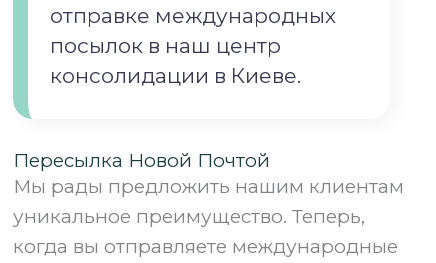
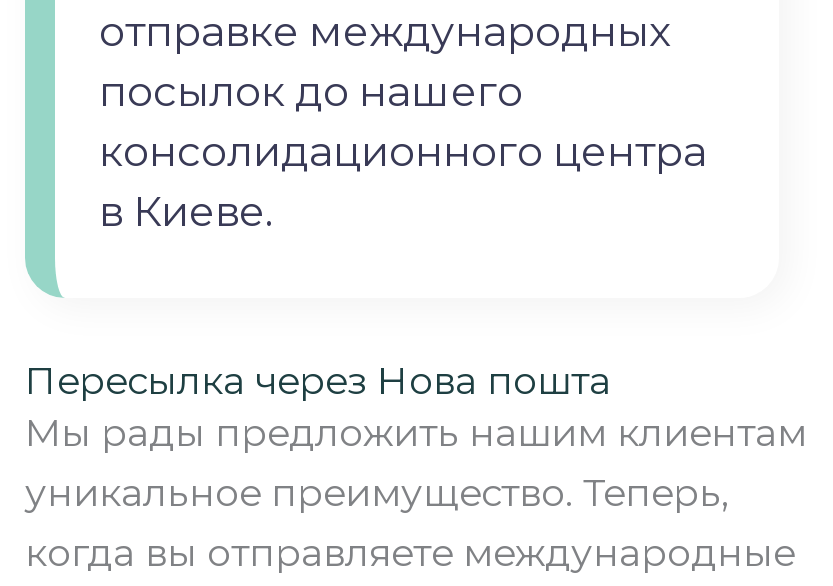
- посылок в наш центр
- консолидации в Киеве.
+ посылок до нашего
+ консолидaционного центра
+ в Киеве.

- Пересылка Новой Почтой
+ Пересылка через Нова пошта
